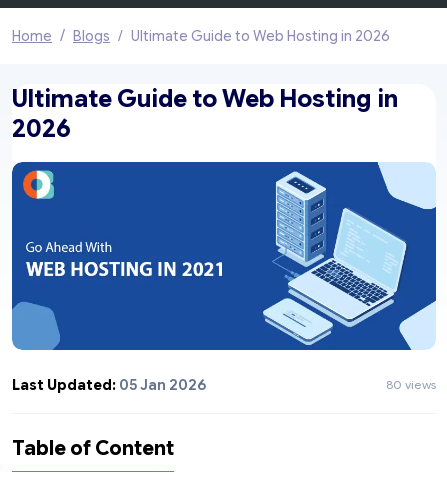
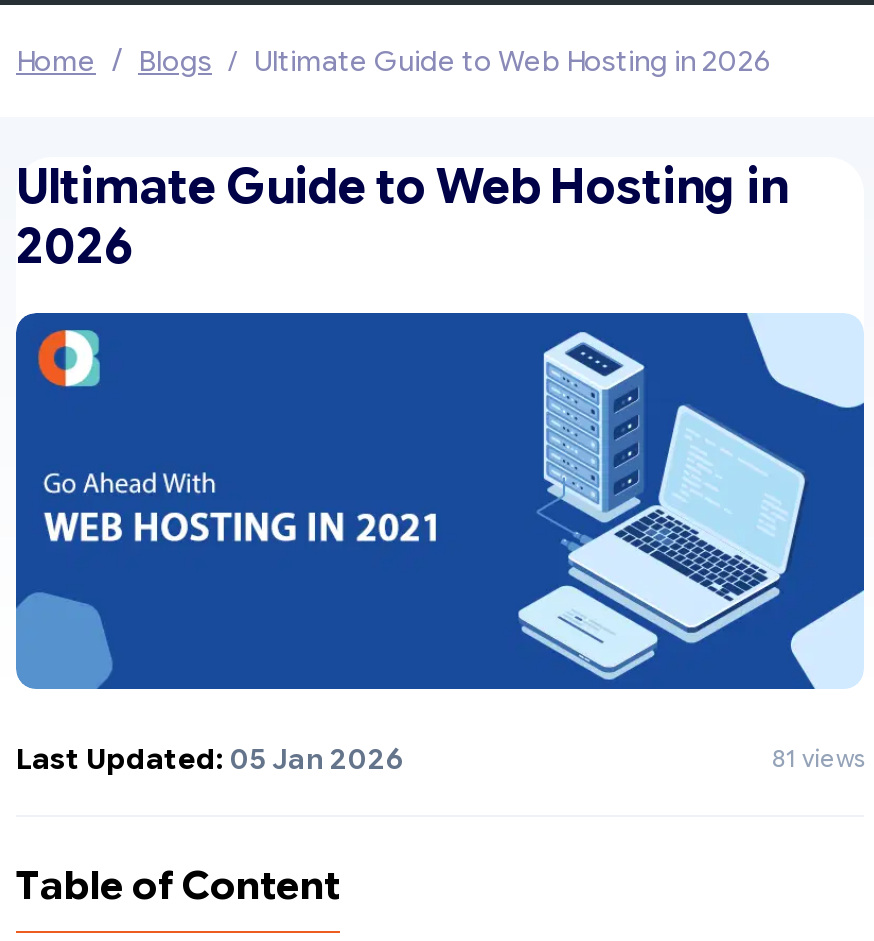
- 80 views
+ 81 views
